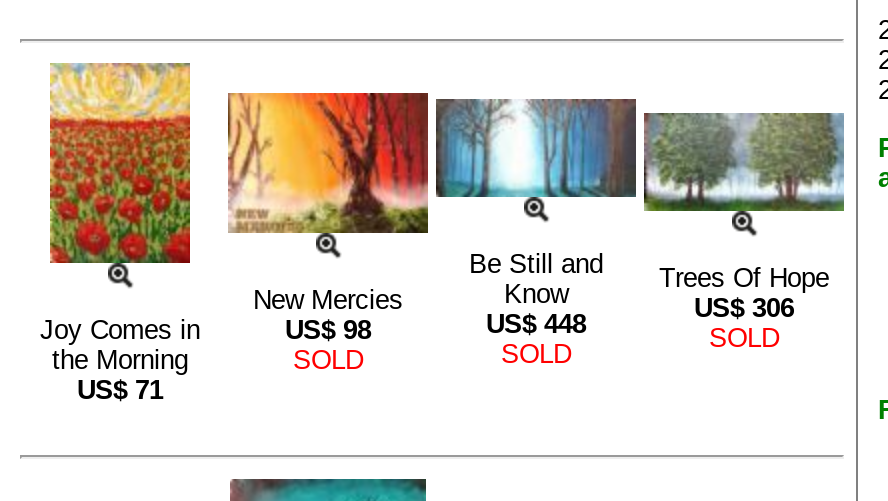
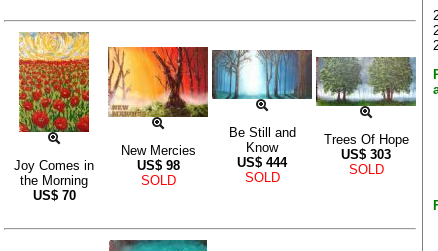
- US$306
+ US$303

- US$448
+ US$444

- US$71
+ US$70
